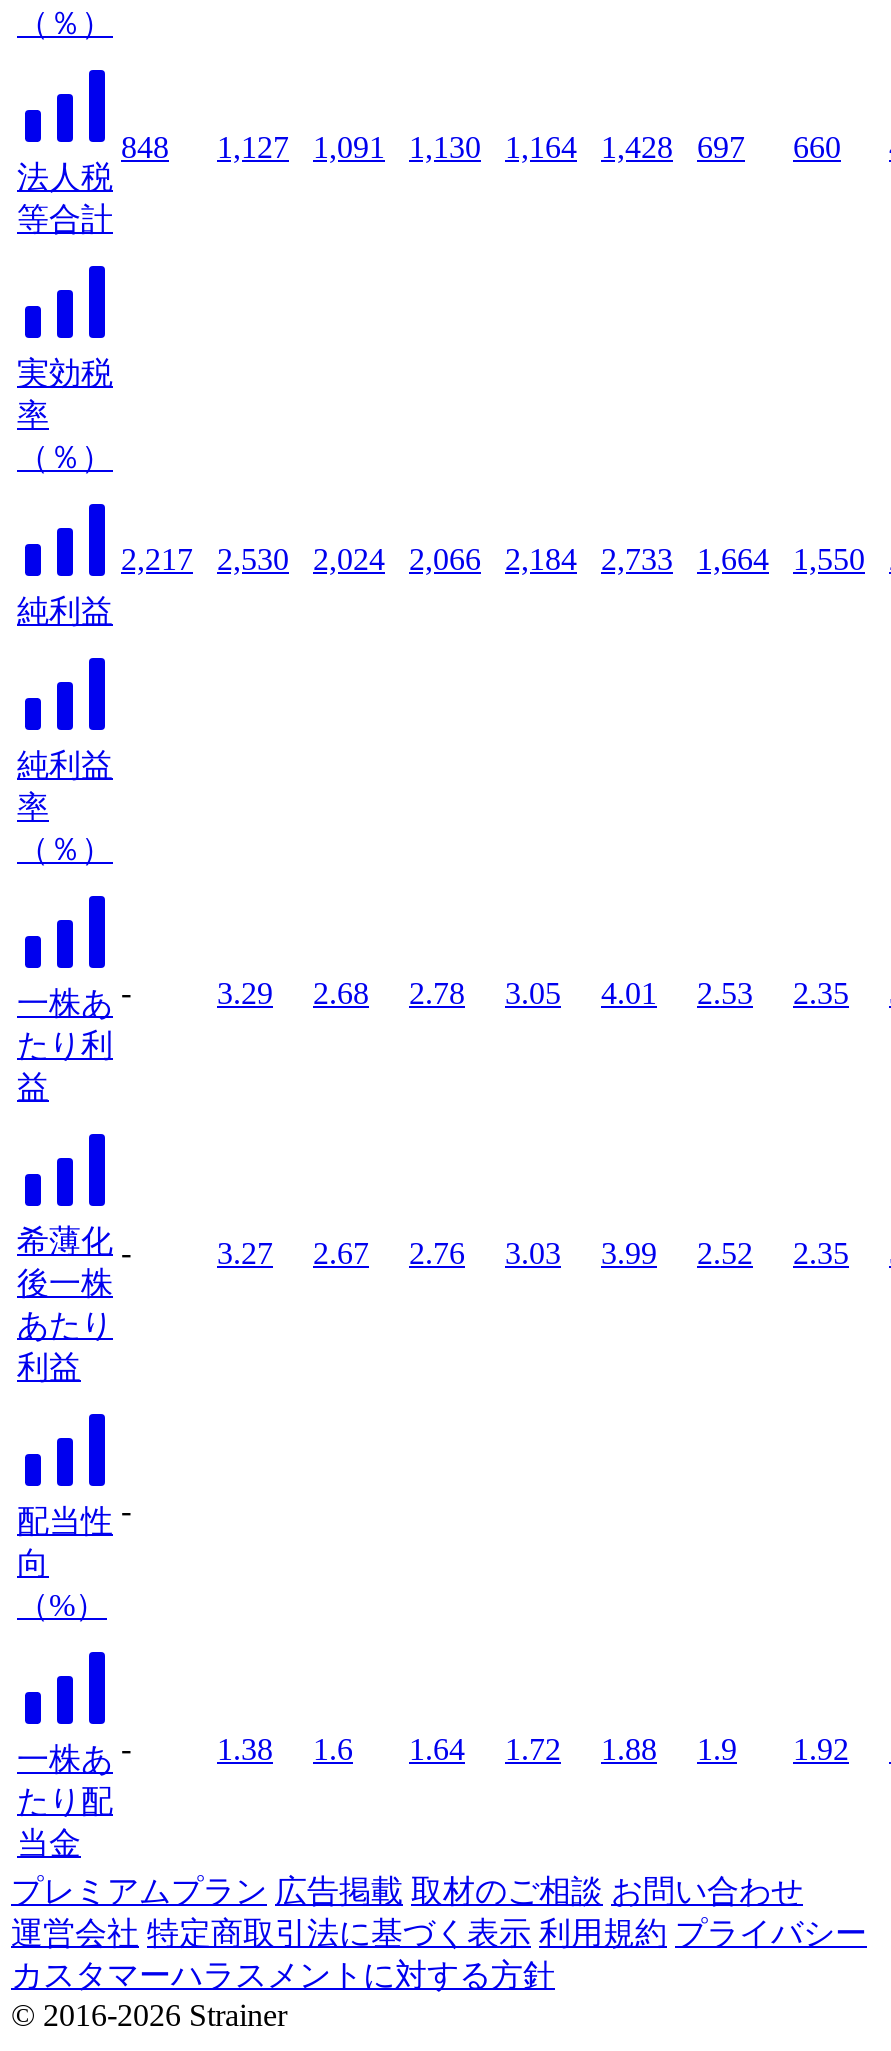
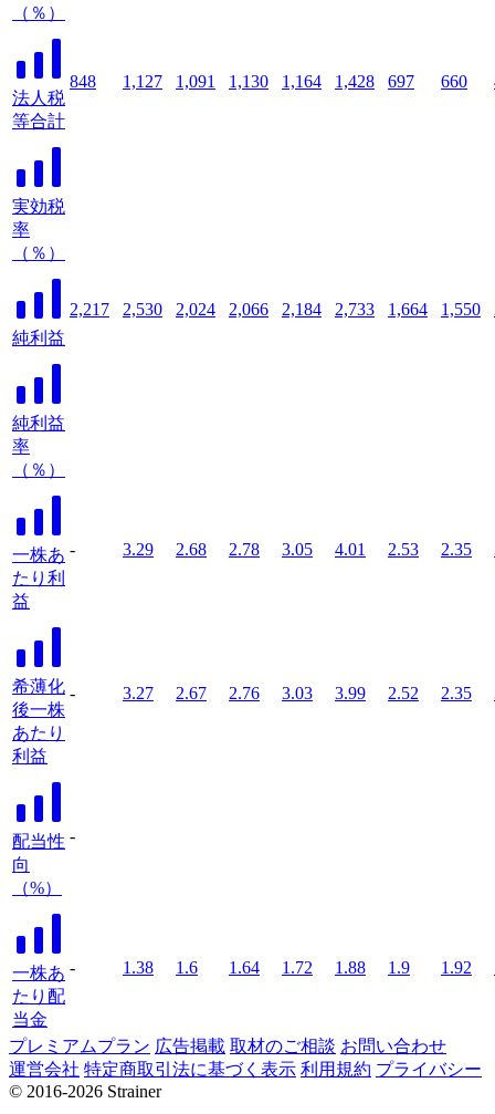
- カスタマーハラスメントに対する方針
